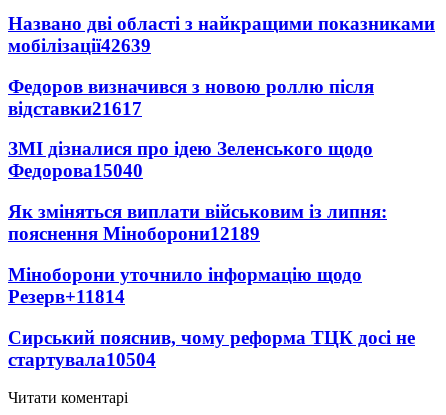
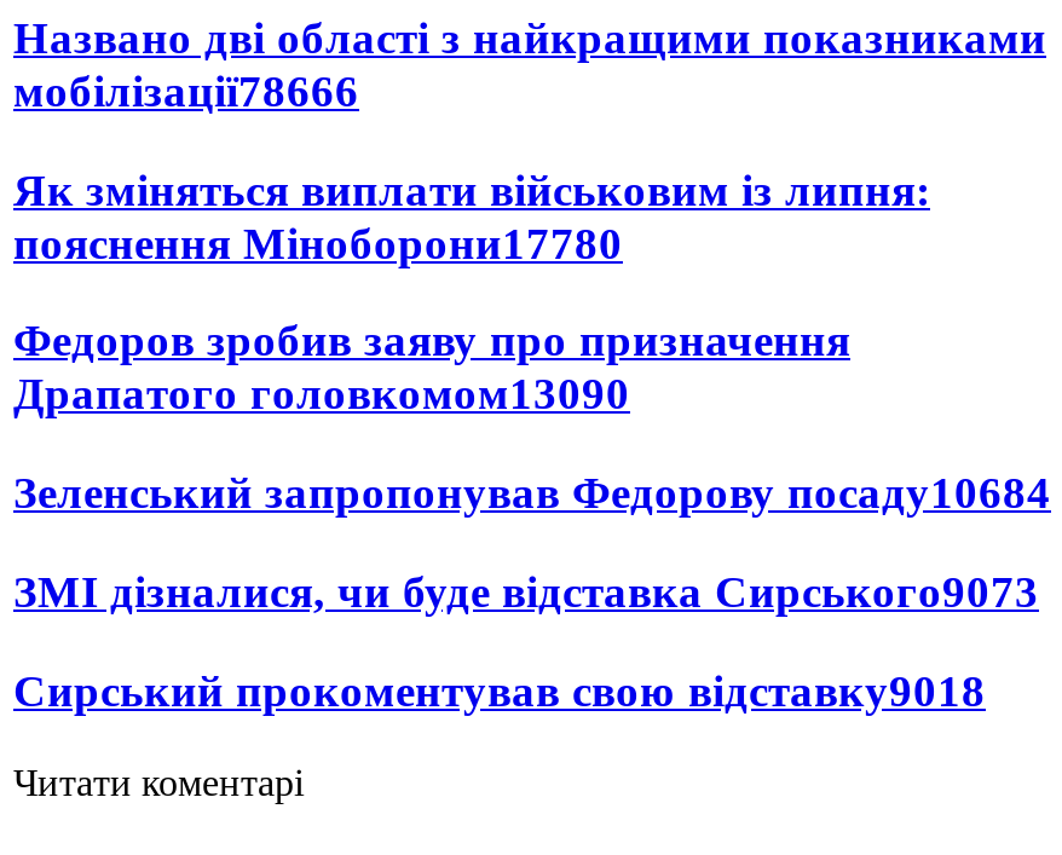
- мобілізації42639
- Федоров визначився з новою роллю після
- відставки21617
- ЗМІ дізналися про ідею Зеленського щодо
- Федорова15040
+ мобілізації78666

moved up: Як зміняться виплати військовим із липня:

- пояснення Міноборони12189
- Міноборони уточнило інформацію щодо
- Резерв+11814
- Сирський пояснив, чому реформа ТЦК досі не
- стартувала10504
+ пояснення Міноборони17780
+ Федоров зробив заяву про призначення
+ Драпатого головкомом13090
+ Зеленський запропонував Федорову посаду10684
+ ЗМІ дізналися, чи буде відставка Сирського9073
+ Сирський прокоментував свою відставку9018
